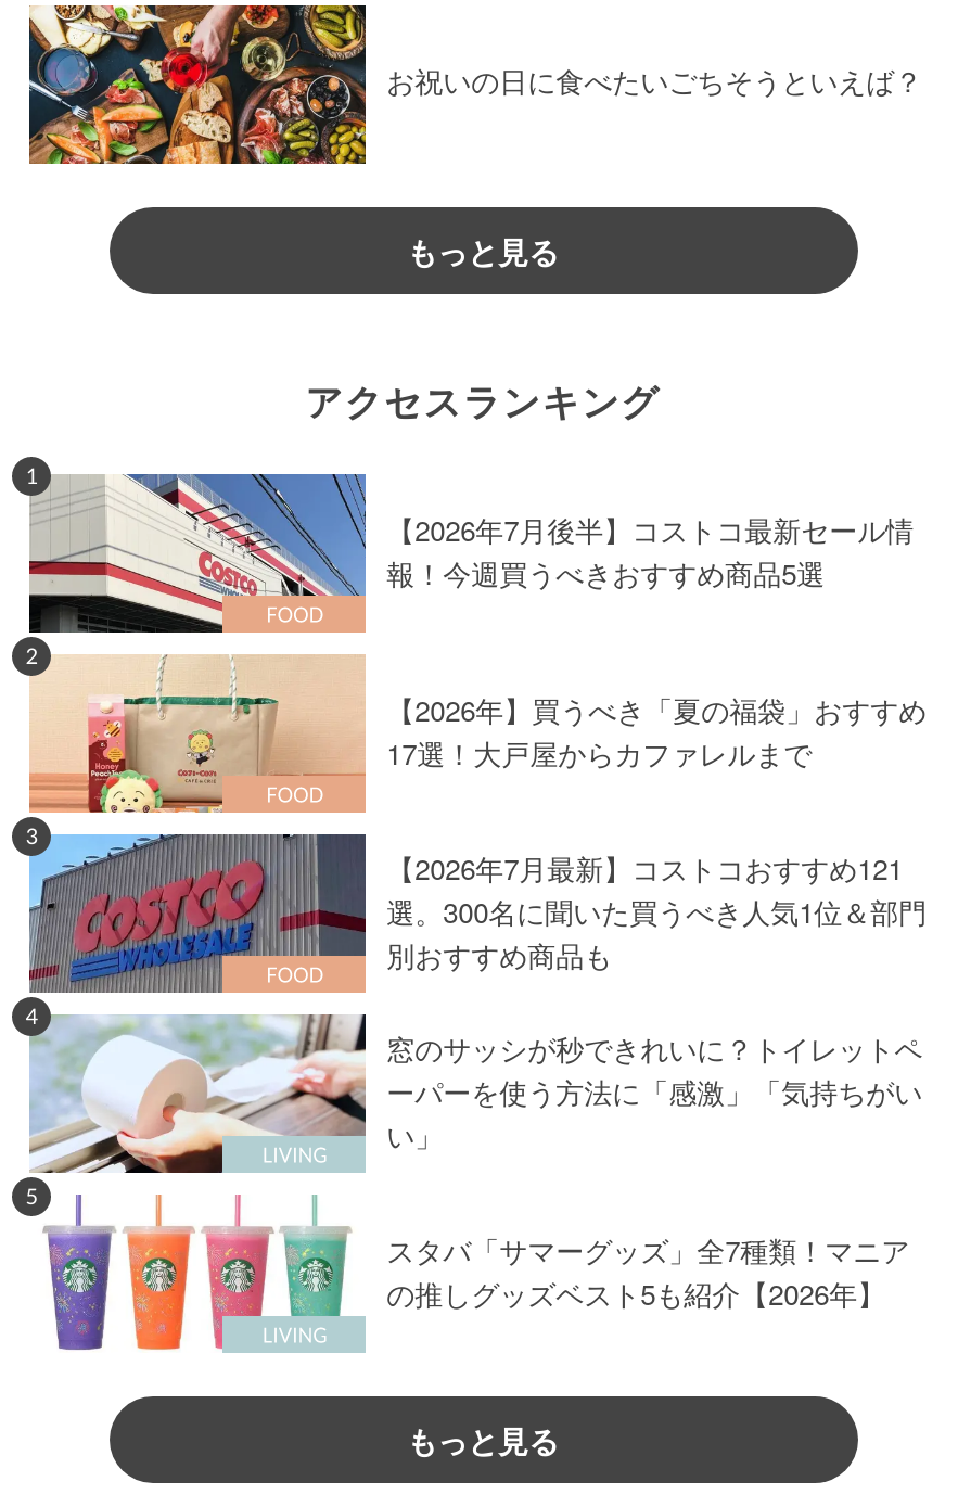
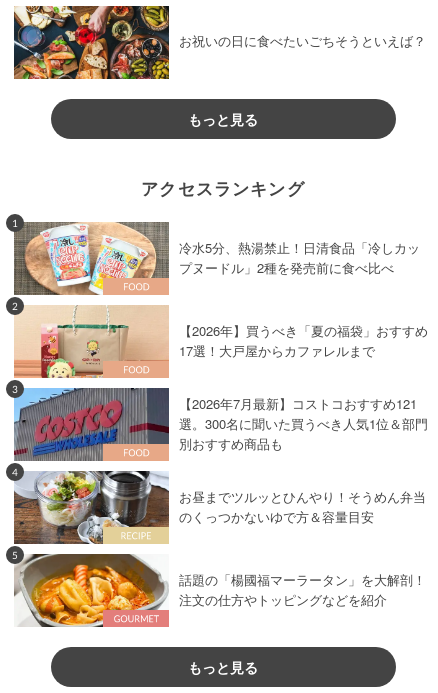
- [image]
- 【2026年7月後半】コストコ最新セール情
- 報！今週買うべきおすすめ商品5選
+ [image]
+ 冷水5分、熱湯禁止！日清食品「冷しカッ
+ プヌードル」2種を発売前に食べ比べ

- [image]
- 窓のサッシが秒できれいに？トイレットペ
- ーパーを使う方法に「感激」「気持ちがい
- い」
+ [image]
+ お昼までツルッとひんやり！そうめん弁当
+ のくっつかないゆで方＆容量目安

- [image]
- スタバ「サマーグッズ」全7種類！マニア
- の推しグッズベスト5も紹介【2026年】
+ [image]
+ 話題の「楊國福マーラータン」を大解剖！
+ 注文の仕方やトッピングなどを紹介
